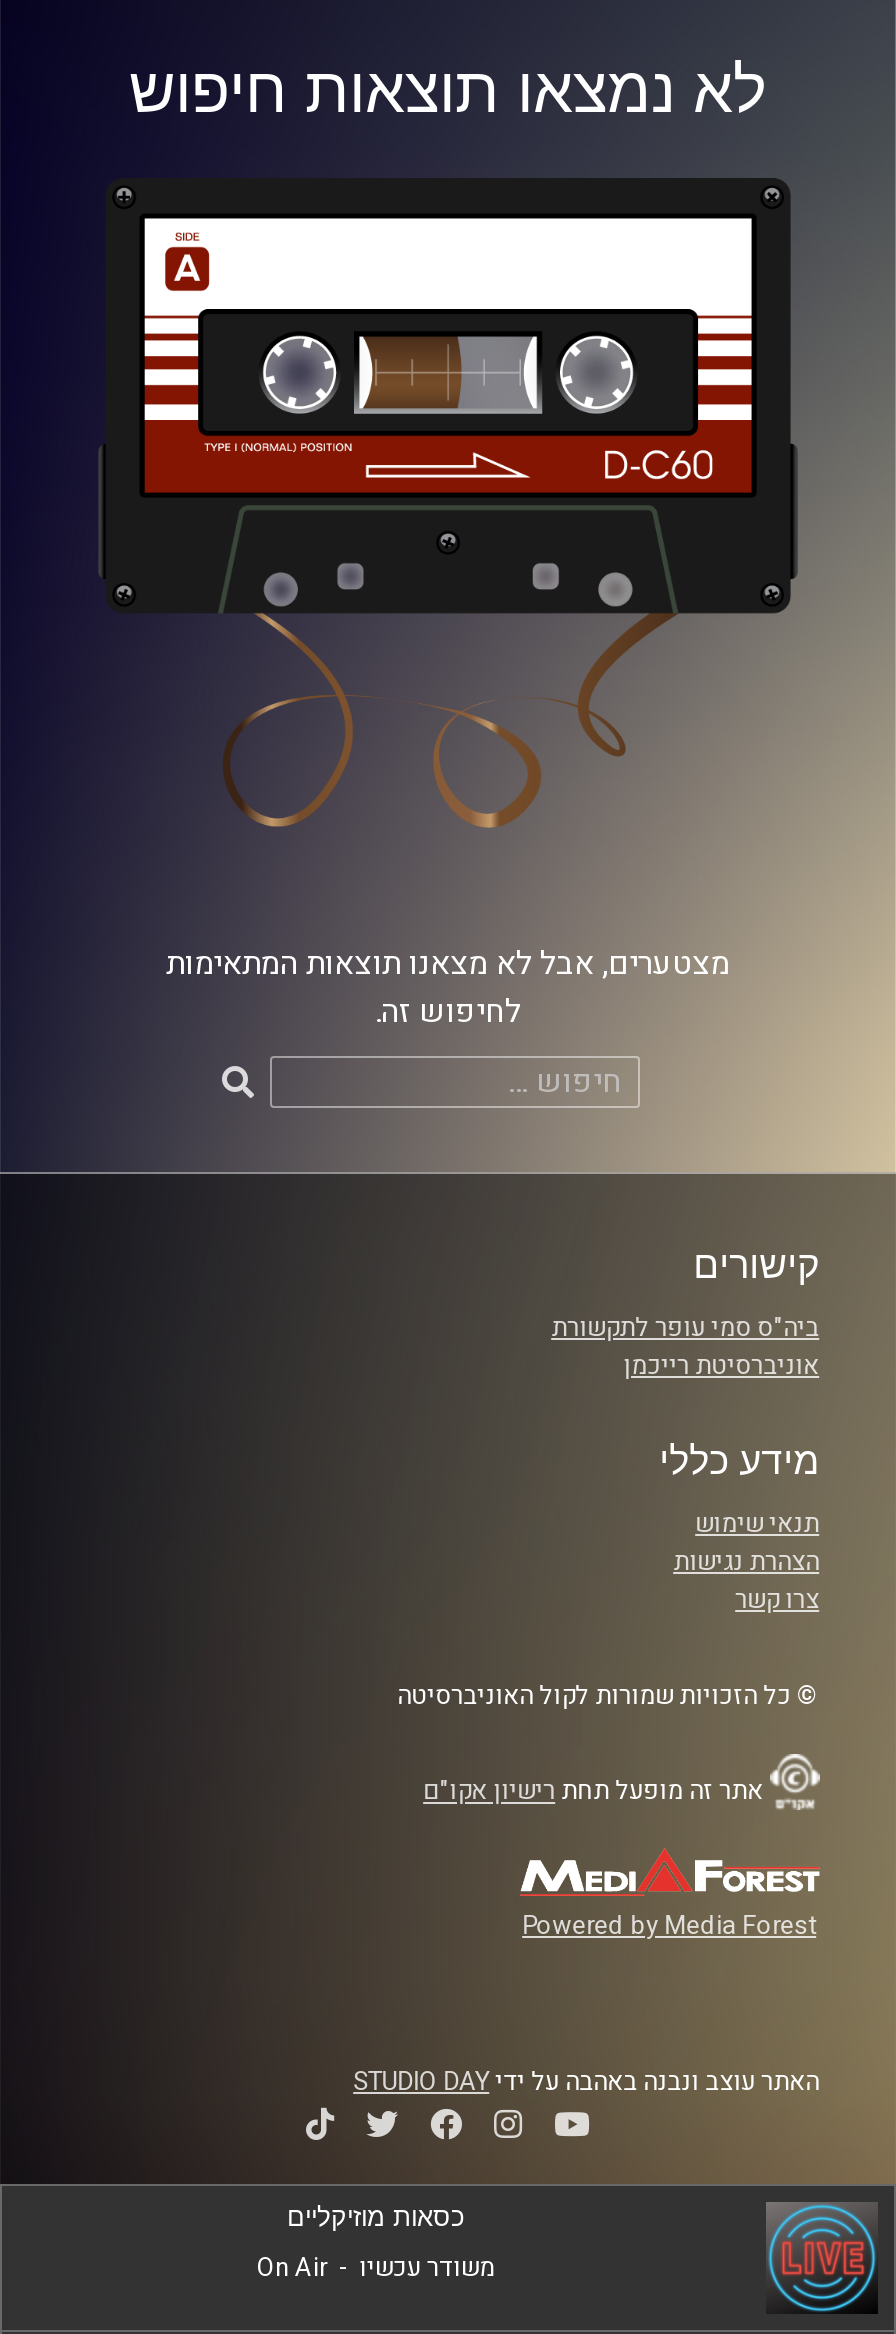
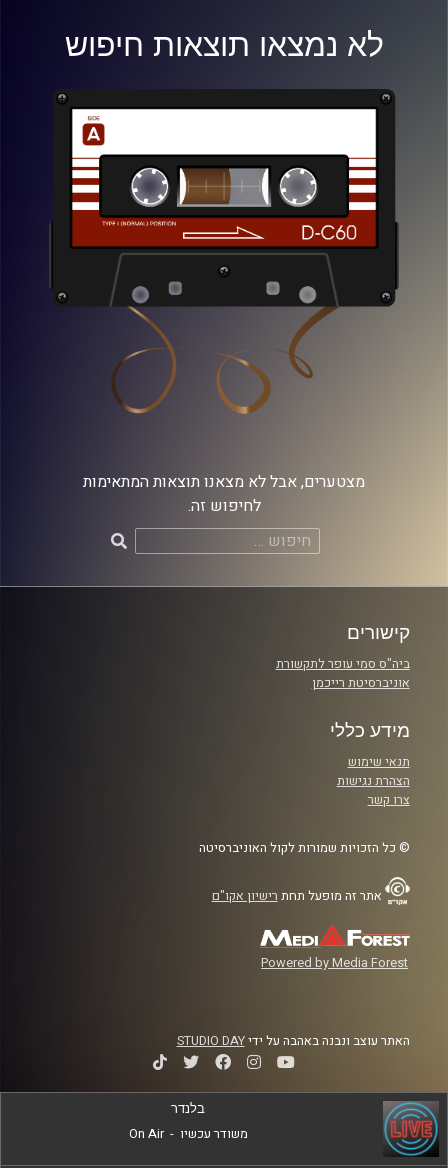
- כסאות מוזיקליים
+ בלנדר
